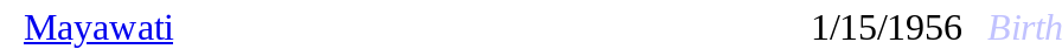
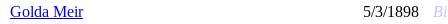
- Mayawati
- 1/15/1956
+ Golda Meir
+ 5/3/1898
